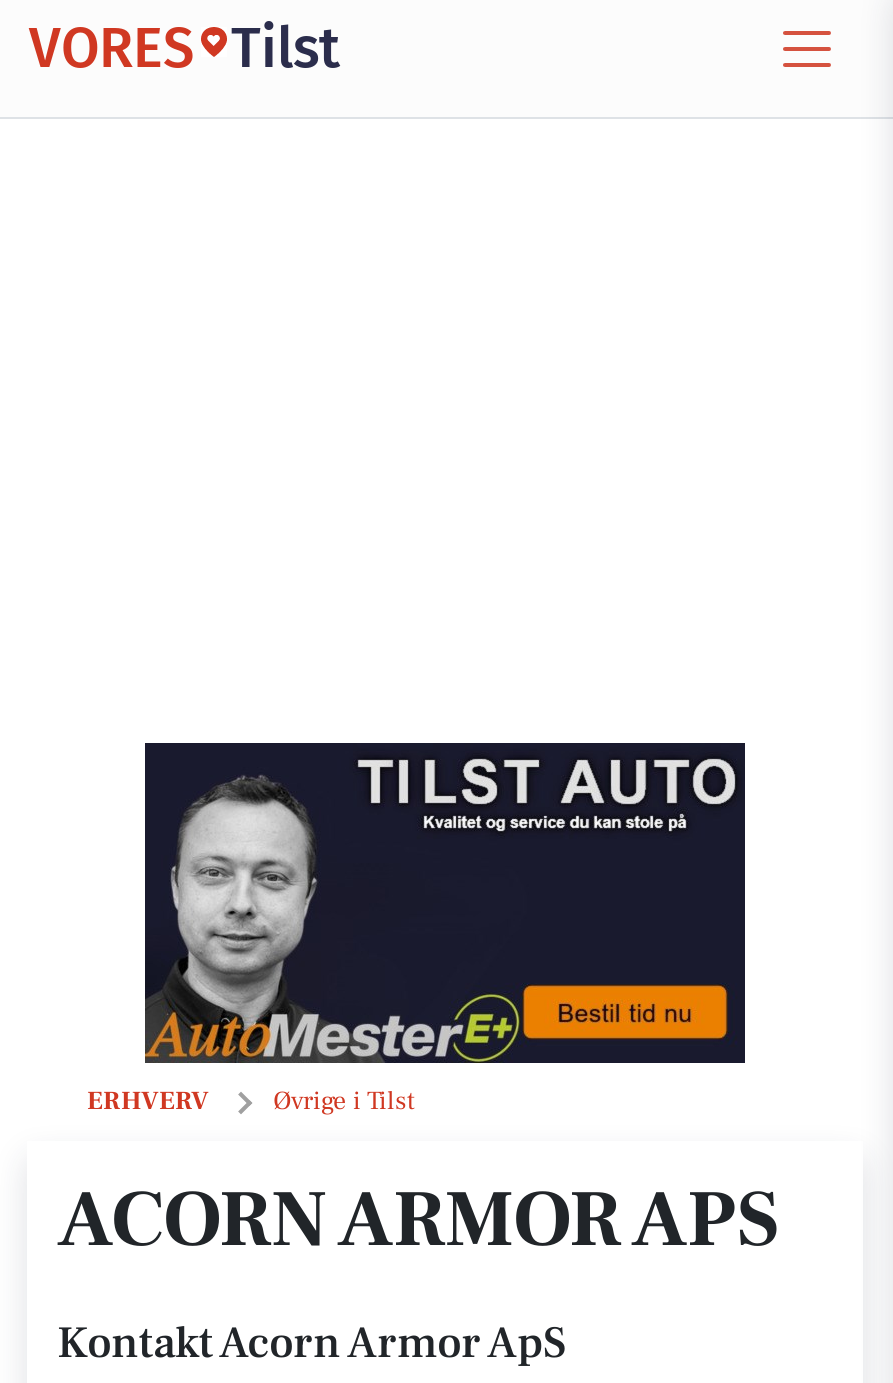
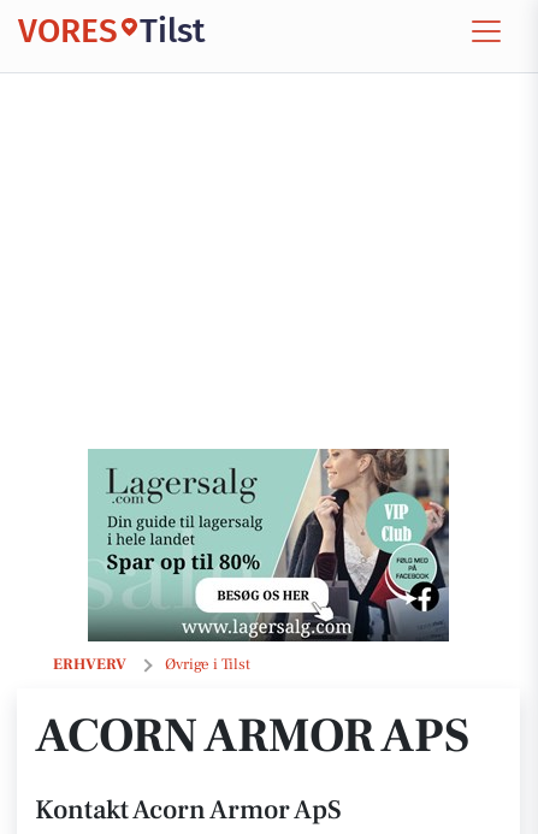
- [image]
+ [image]
